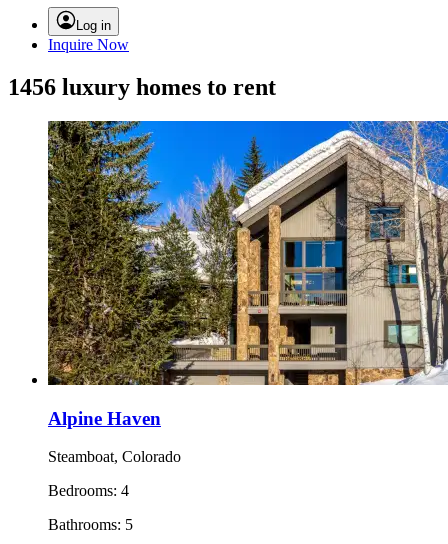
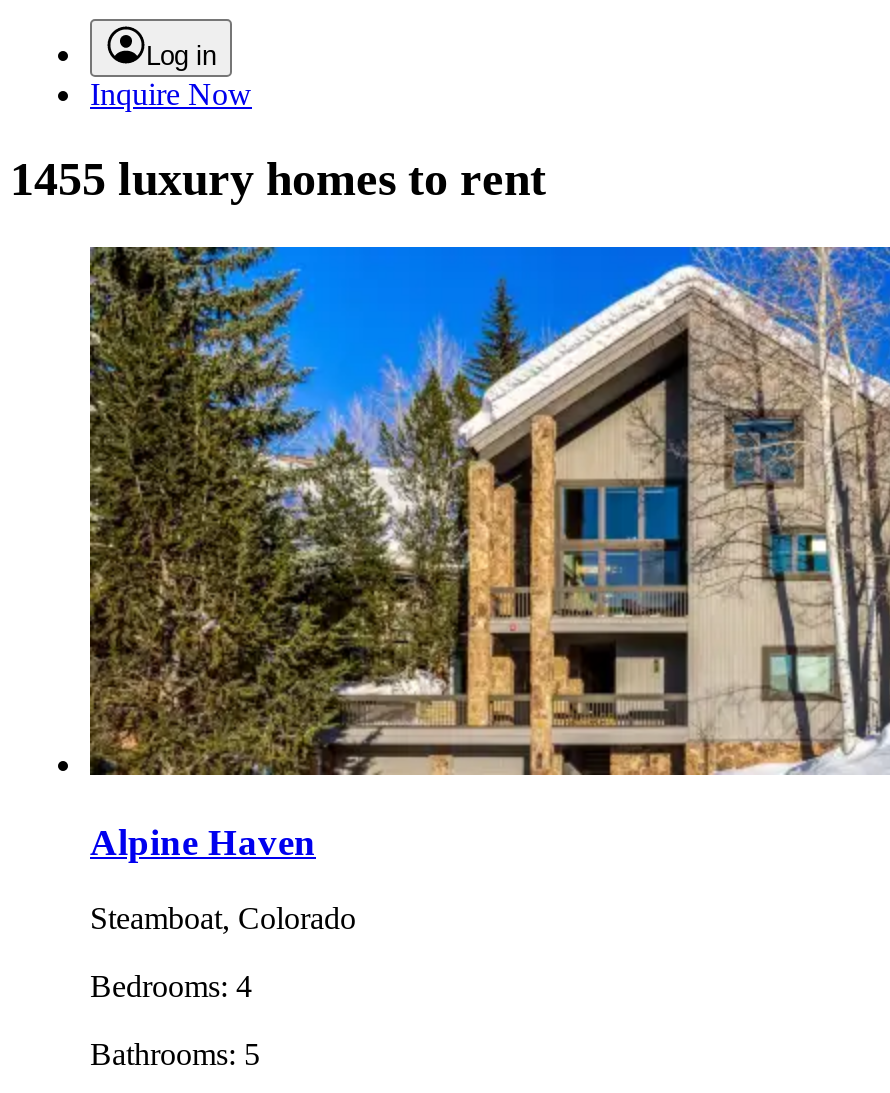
- 1456 luxury homes to rent
+ 1455 luxury homes to rent
